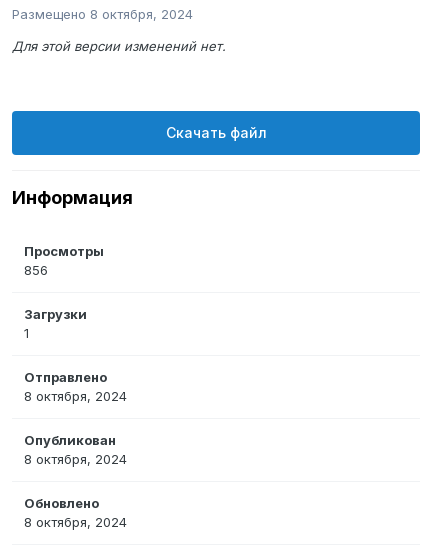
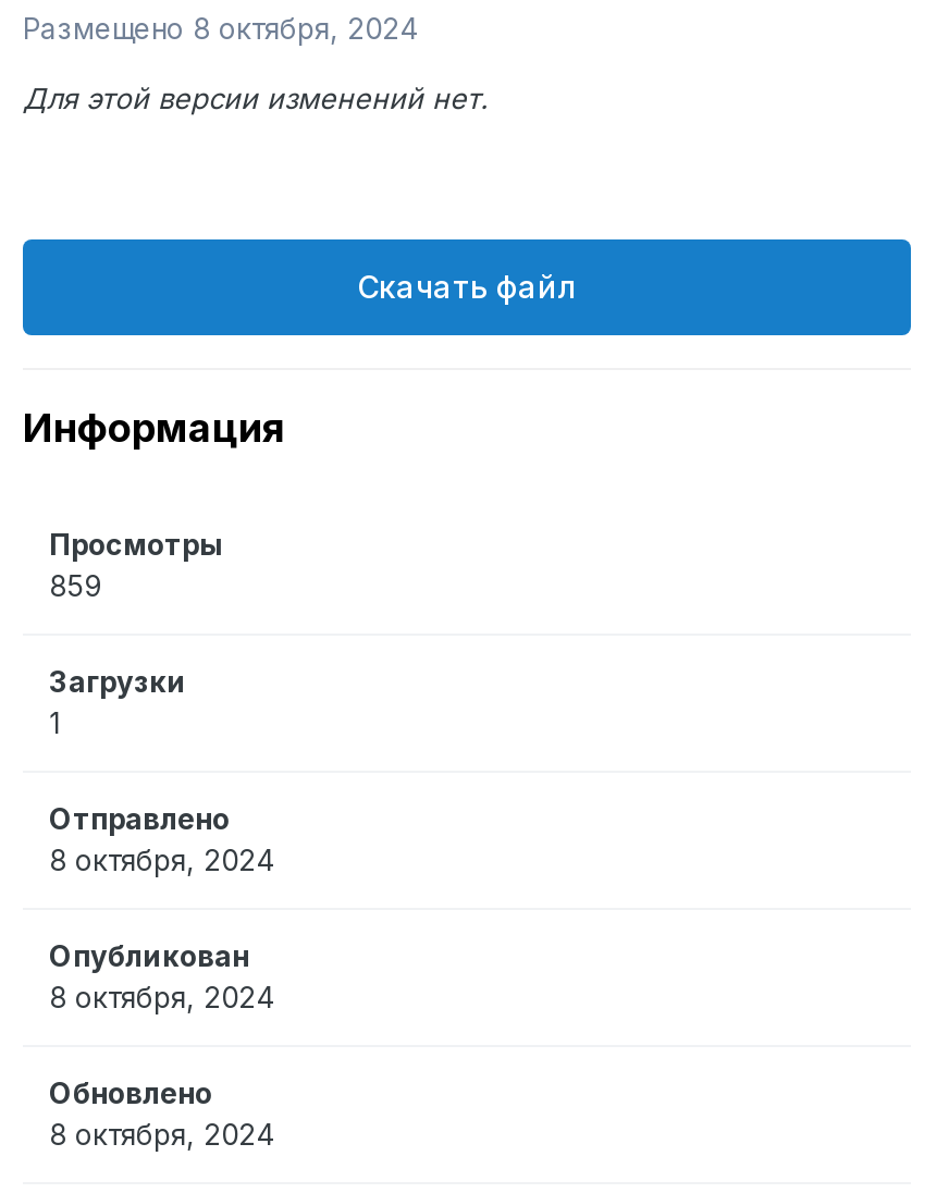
- 856
+ 859
